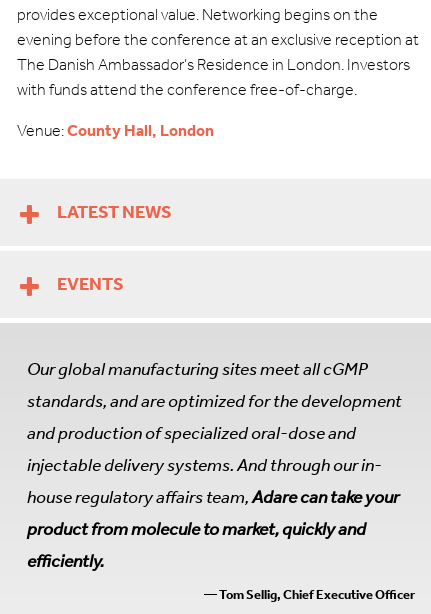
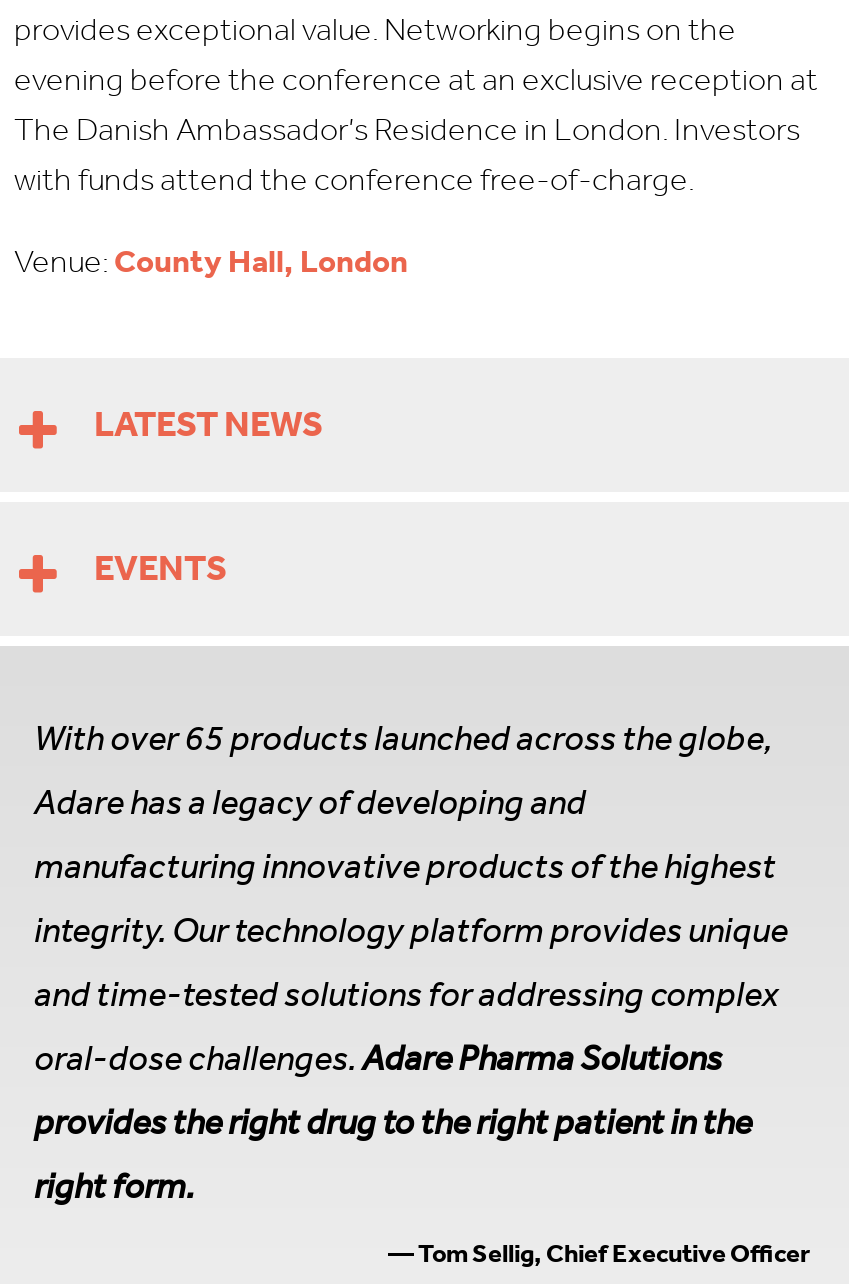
- Our global manufacturing sites meet all cGMP
- standards, and are optimized for the development
- and production of specialized oral-dose and
- injectable delivery systems. And through our in-
- house regulatory affairs team,Adare can take your
- product from molecule to market, quickly and
- efficiently.
+ With over 65 products launched across the globe,
+ Adare has a legacy of developing and
+ manufacturing innovative products of the highest
+ integrity. Our technology platform provides unique
+ and time-tested solutions for addressing complex
+ oral-dose challenges.Adare Pharma Solutions
+ provides the right drug to the right patient in the
+ right form.
